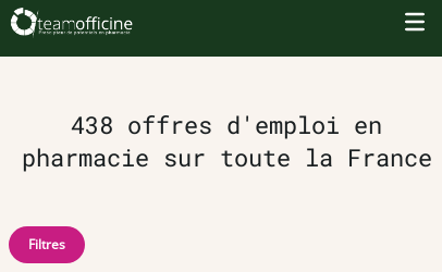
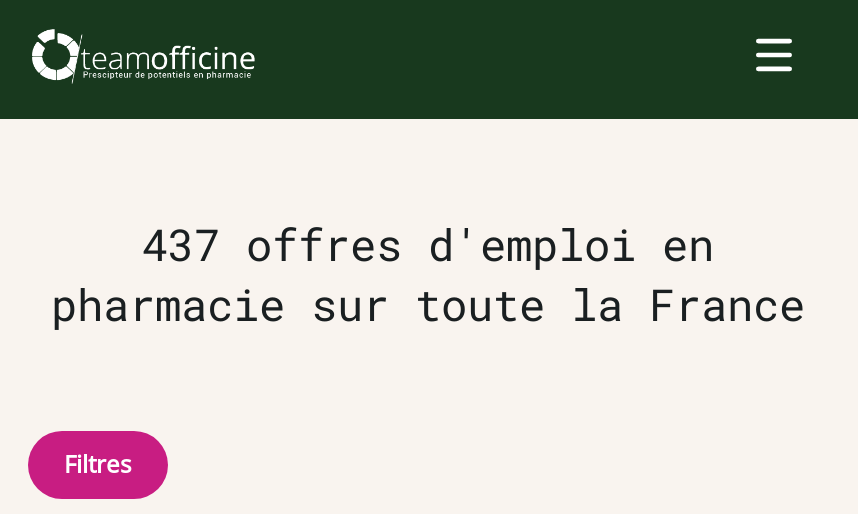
- 438 offres d'emploi en
+ 437 offres d'emploi en
